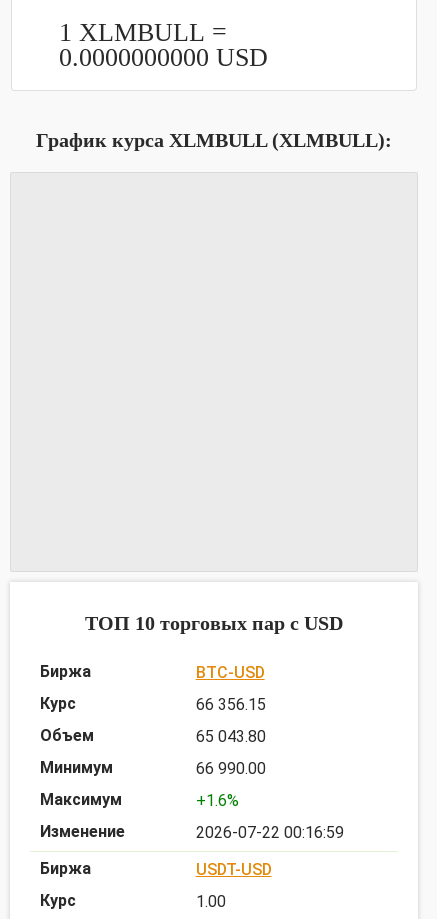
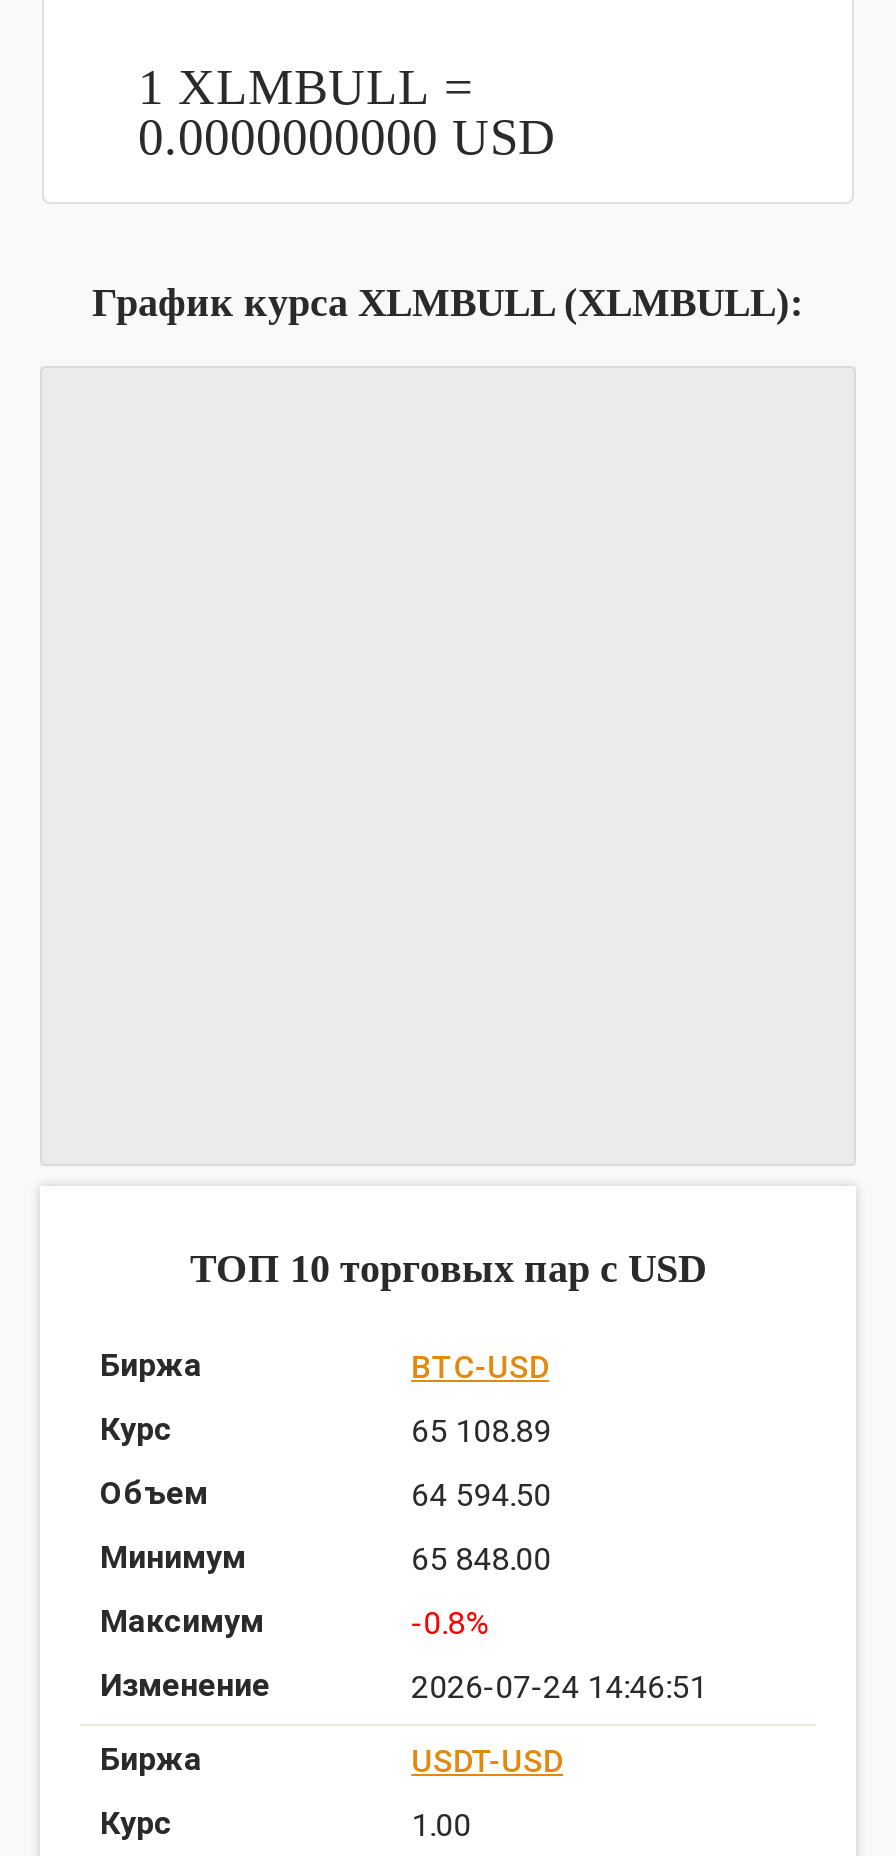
- 66 356.15
+ 65 108.89

- 65 043.80
+ 64 594.50

- 66 990.00
+ 65 848.00

- +1.6%
+ -0.8%

- 2026-07-22 00:16:59
+ 2026-07-24 14:46:51
